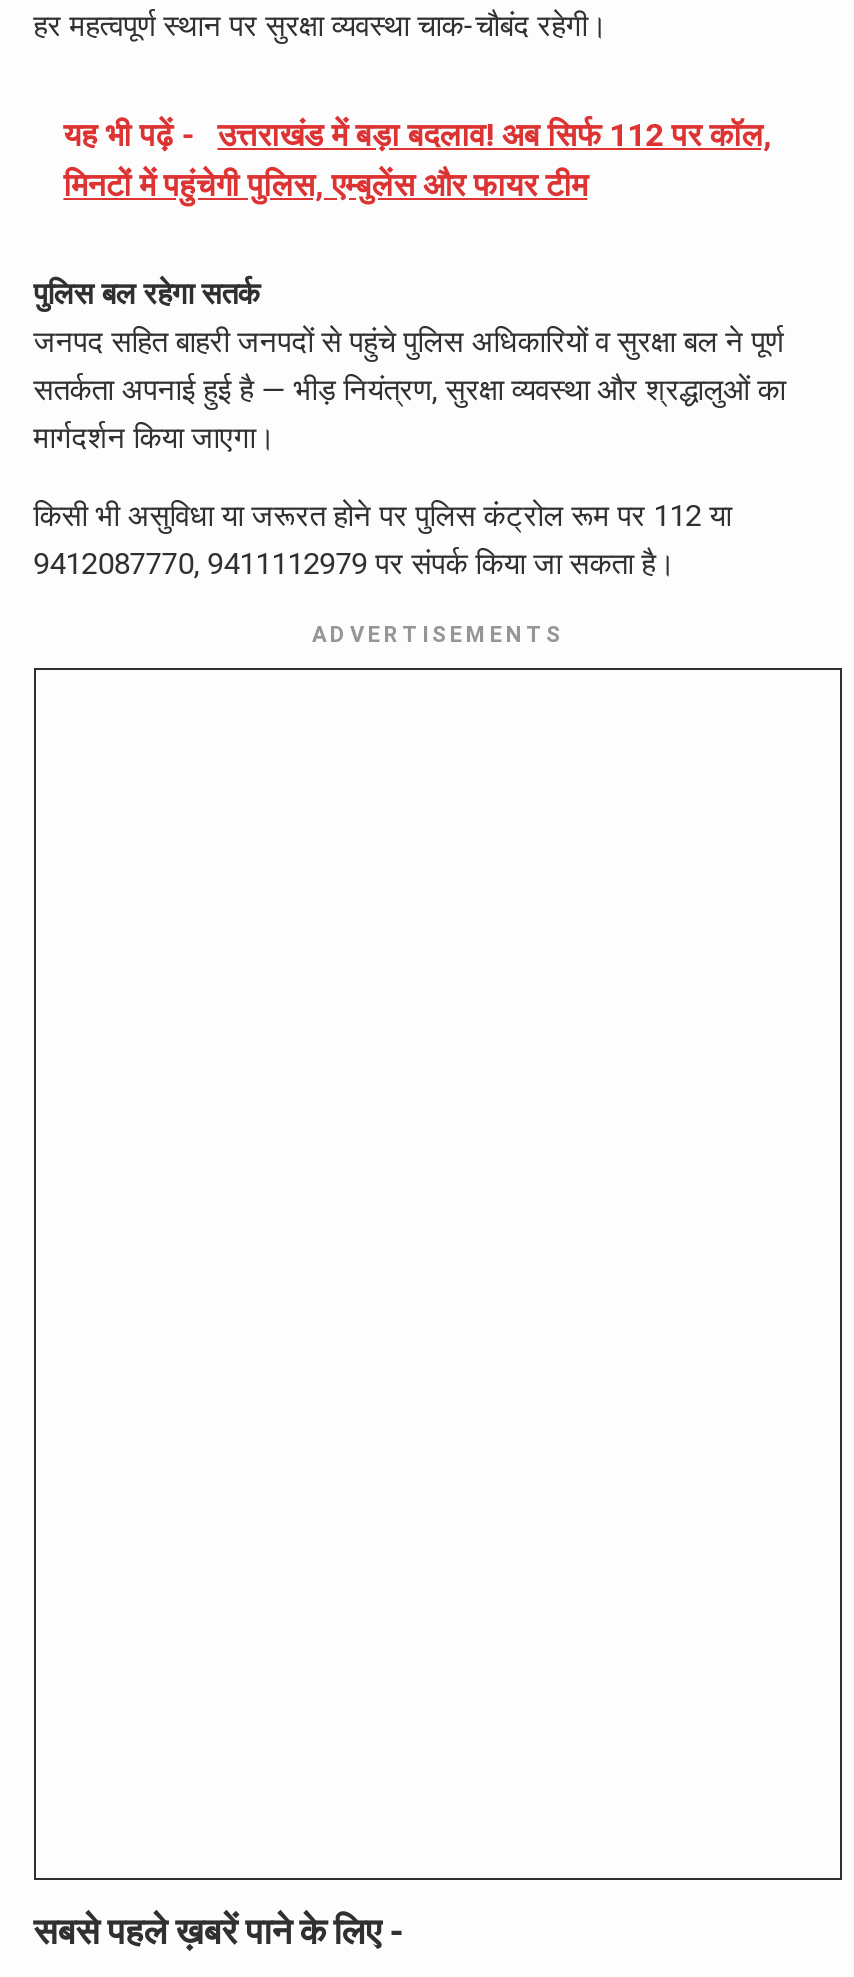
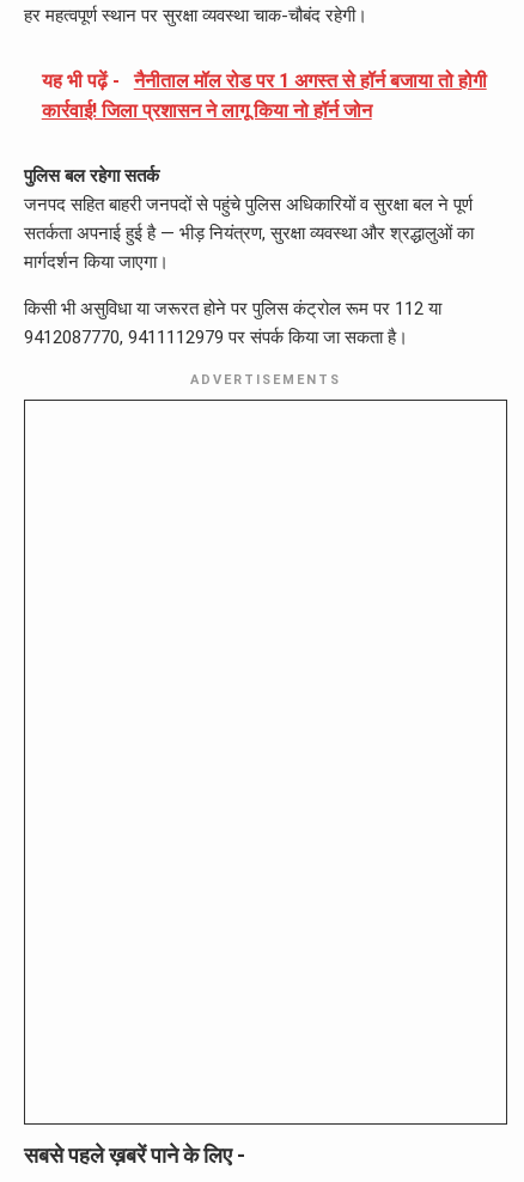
- यह भी पढ़ें - उत्तराखंड में बड़ा बदलाव! अब सिर्फ 112 पर कॉल,
- मिनटों में पहुंचेगी पुलिस, एम्बुलेंस और फायर टीम
+ यह भी पढ़ें - नैनीताल मॉल रोड पर 1 अगस्त से हॉर्न बजाया तो होगी
+ कार्रवाई! जिला प्रशासन ने लागू किया नो हॉर्न जोन
